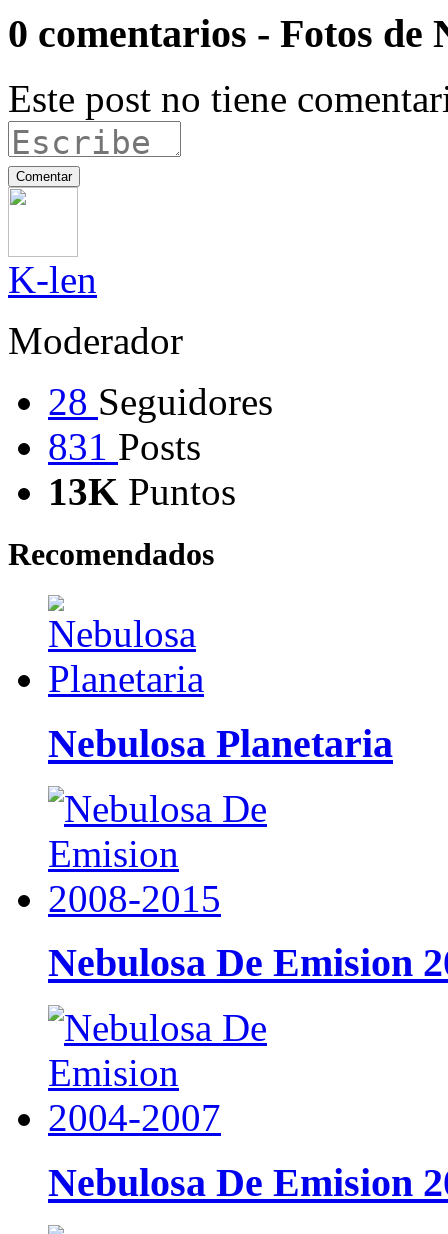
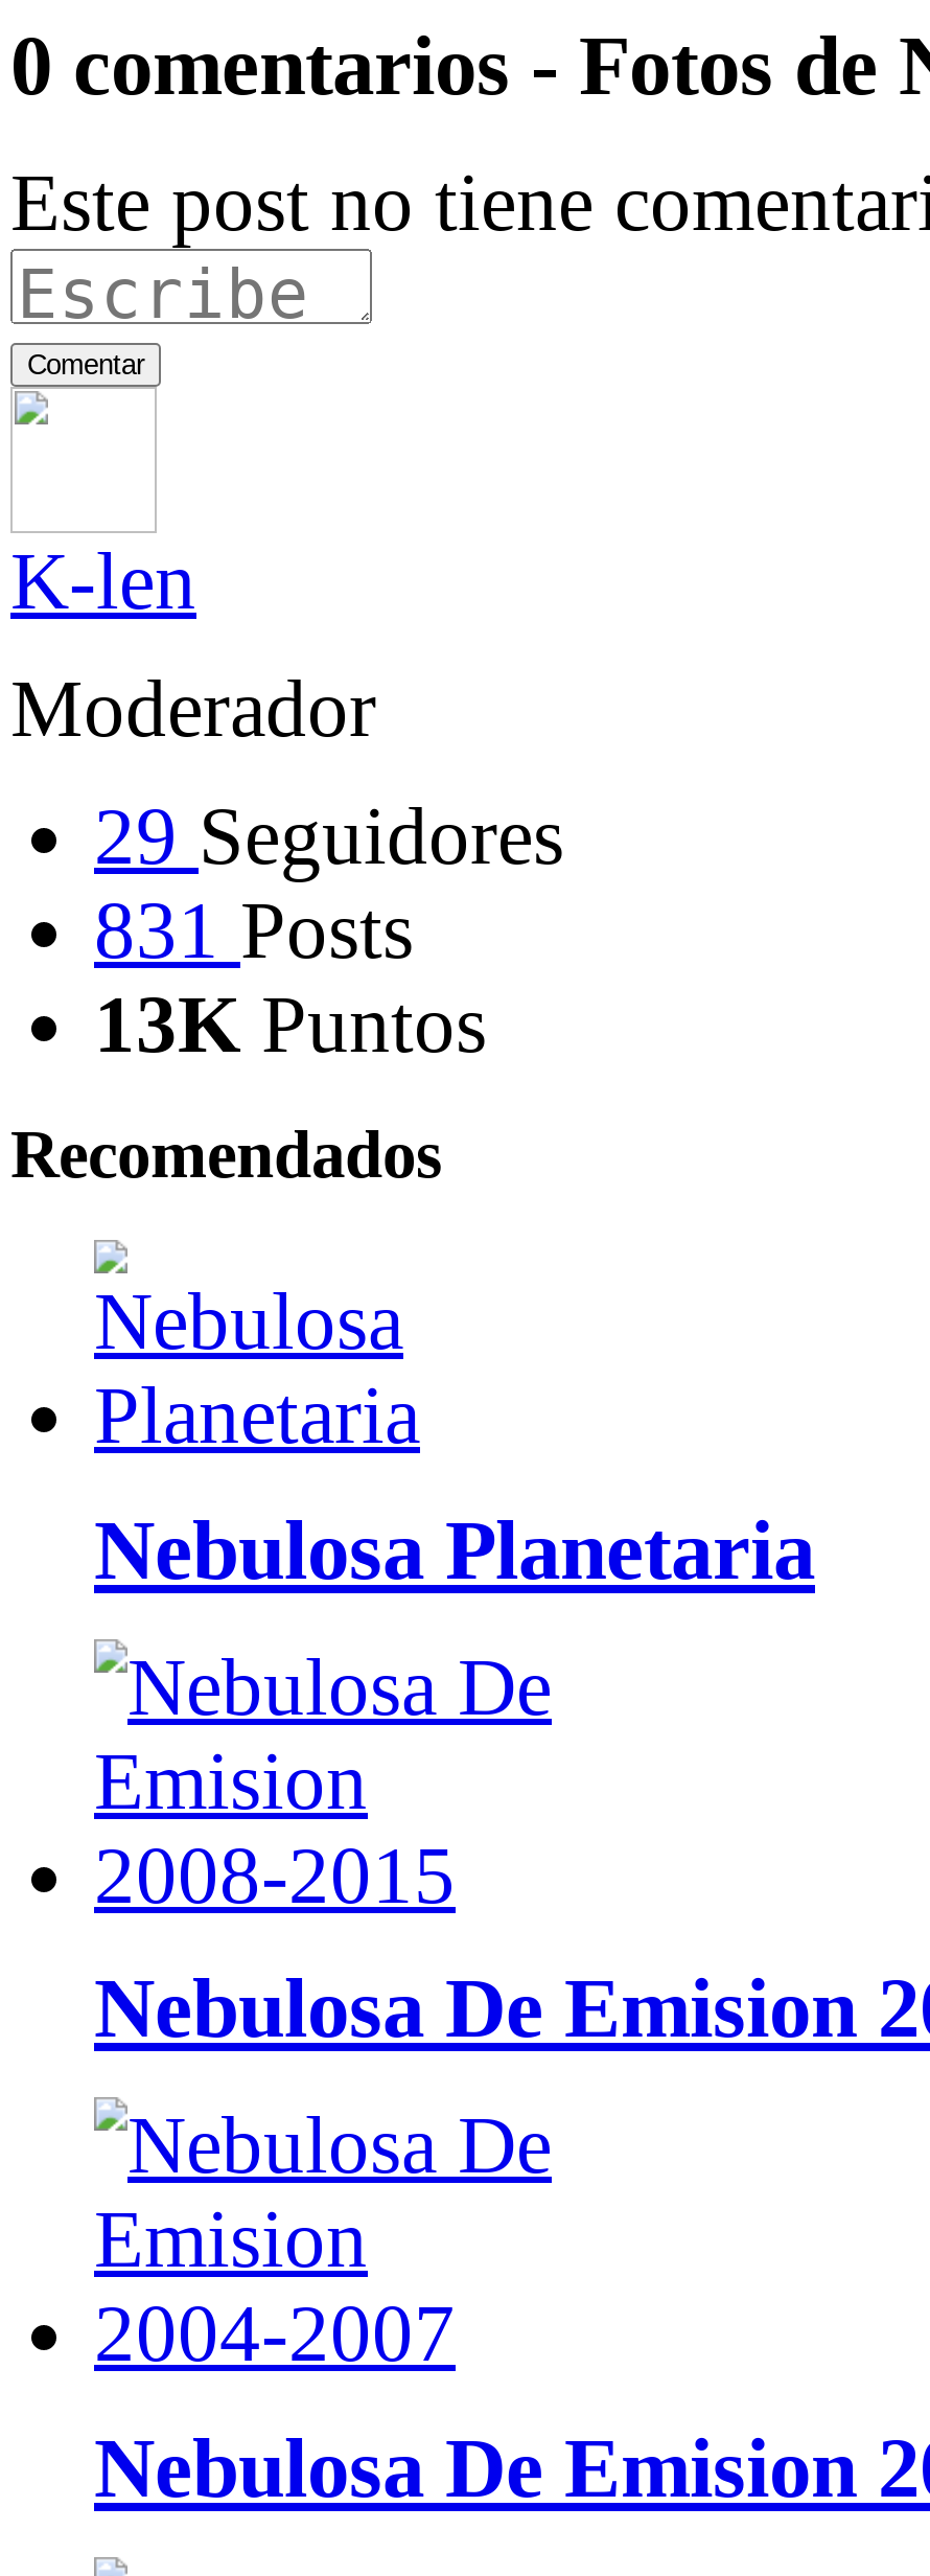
- 28 Seguidores
+ 29 Seguidores
